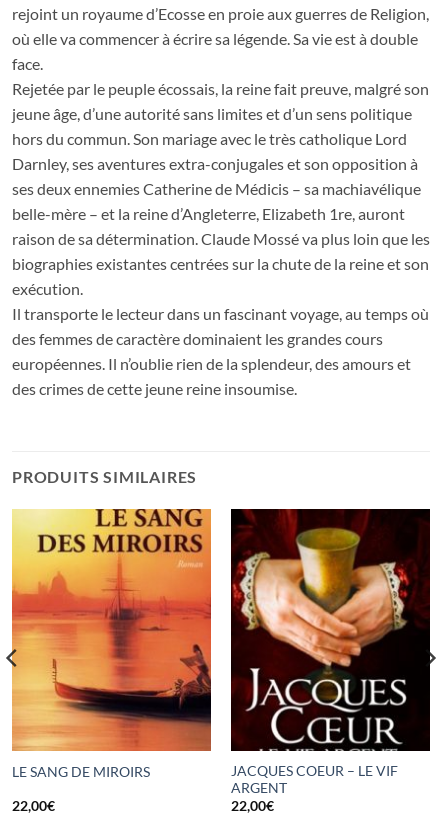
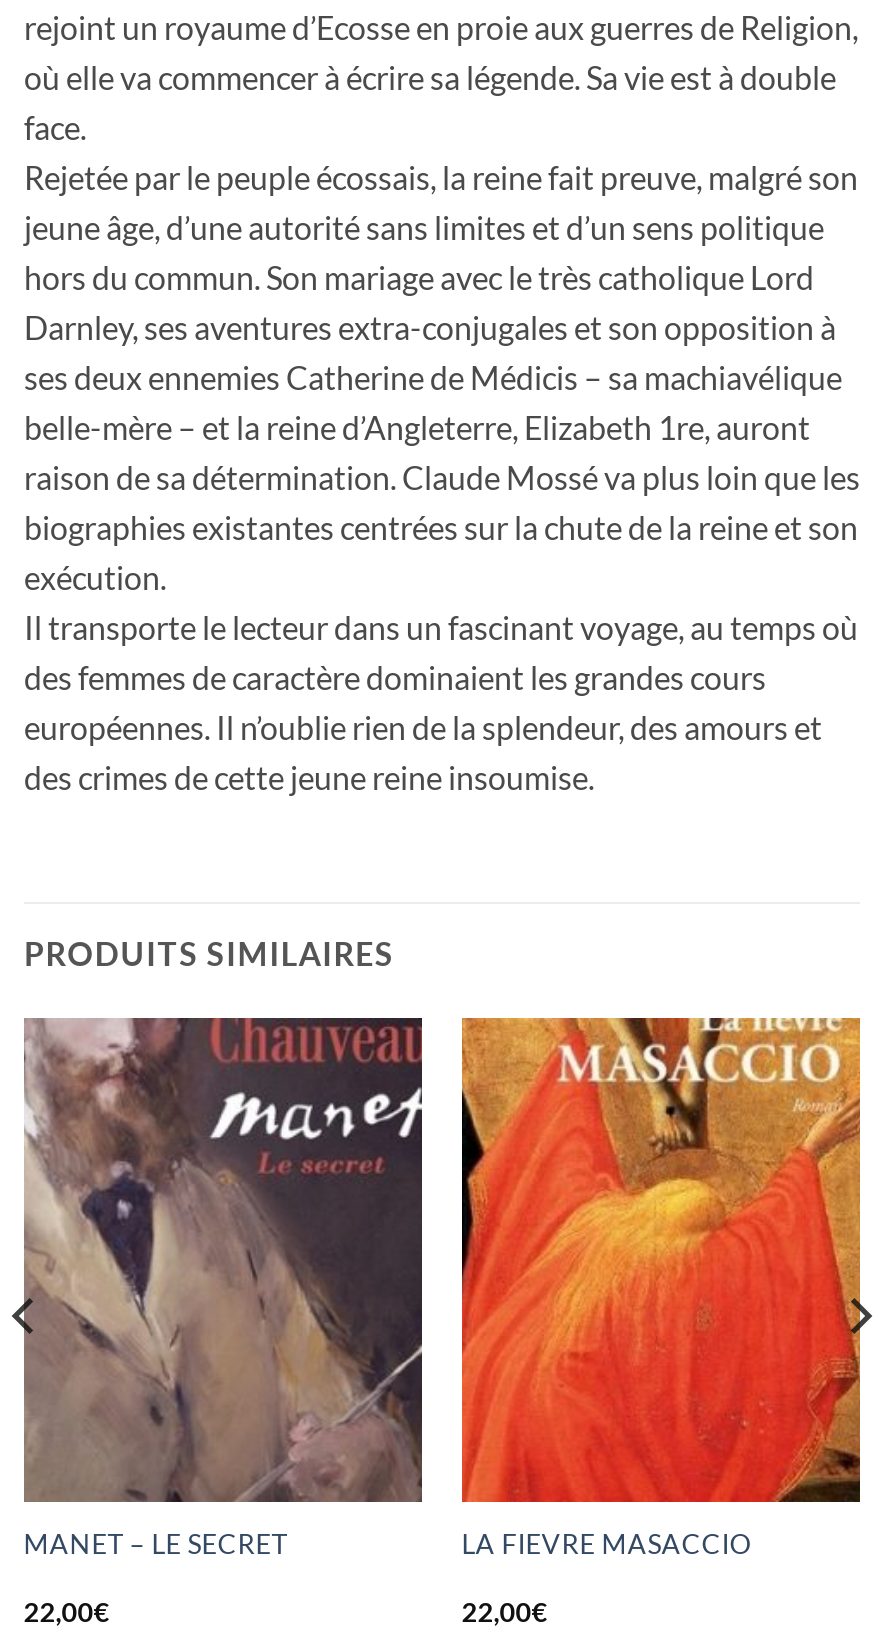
- [image]
- LE SANG DE MIROIRS
+ [image]
+ MANET – LE SECRET

- [image]
- JACQUES COEUR – LE VIF
- ARGENT
+ [image]
+ LA FIEVRE MASACCIO
